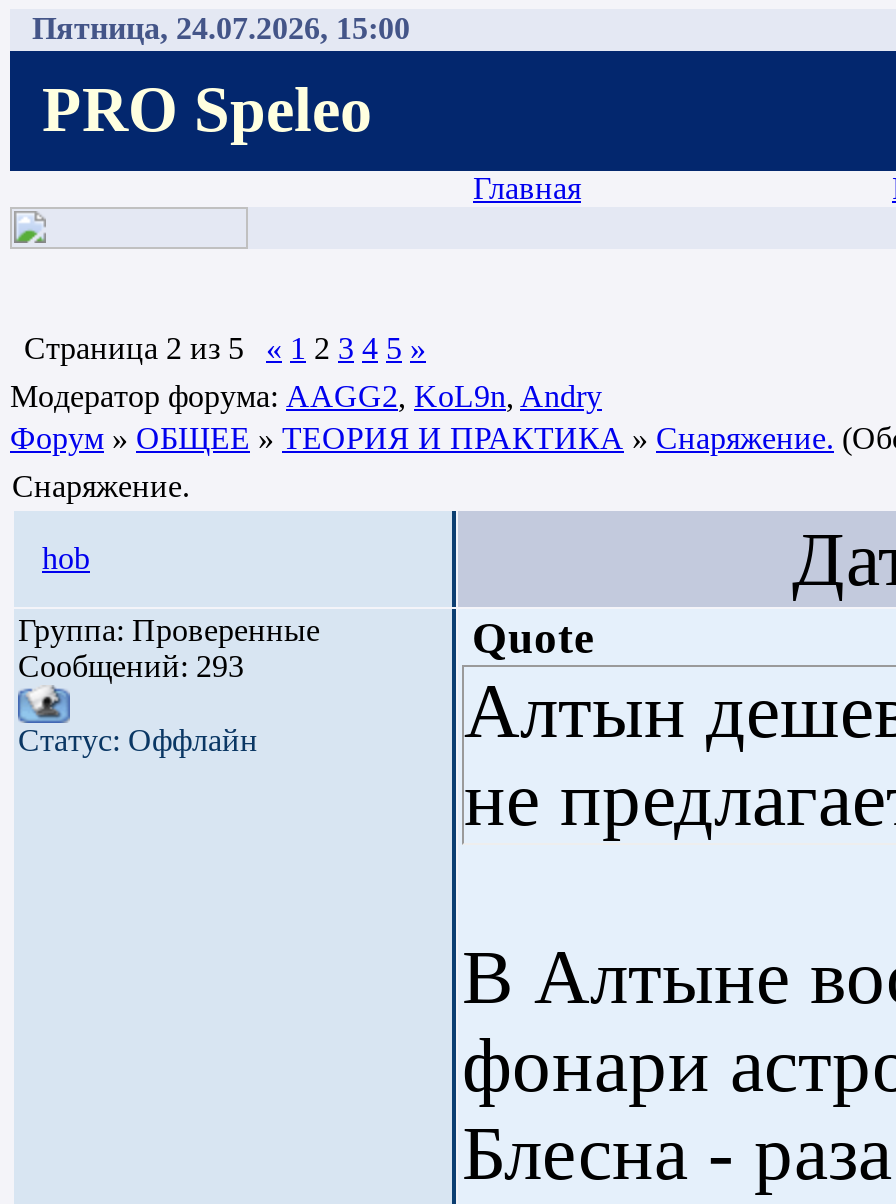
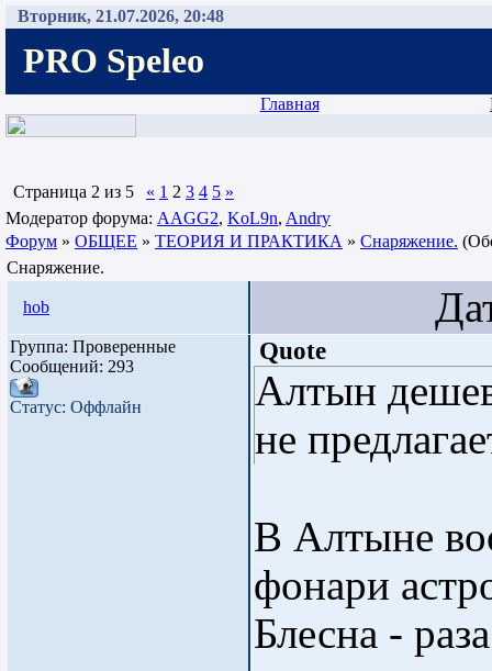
- Пятница, 24.07.2026, 15:00
+ Вторник, 21.07.2026, 20:48
